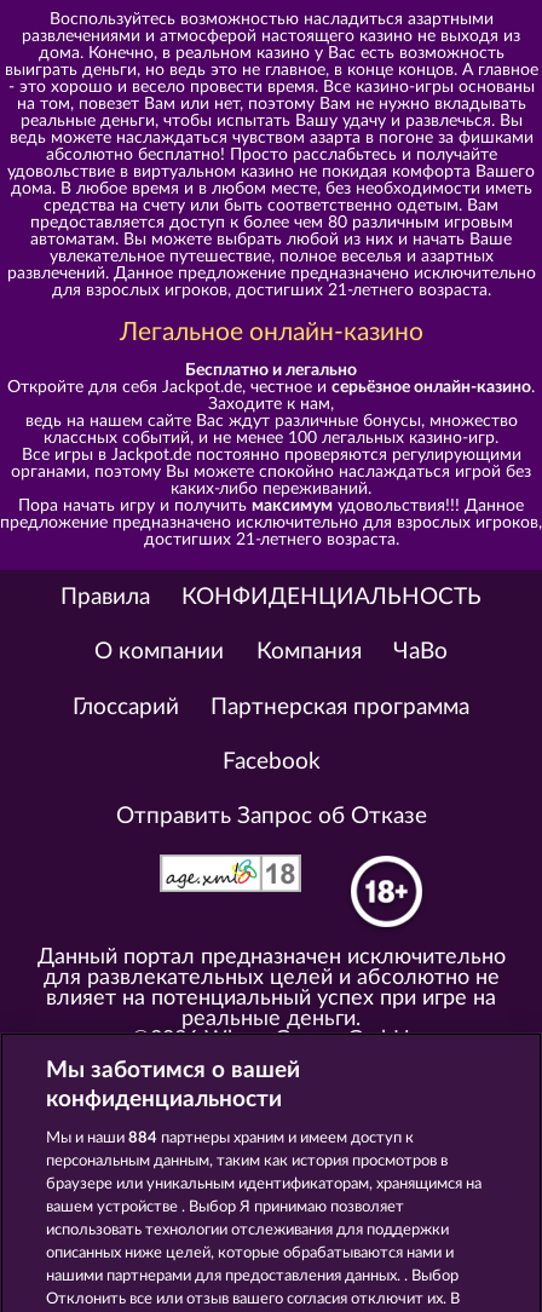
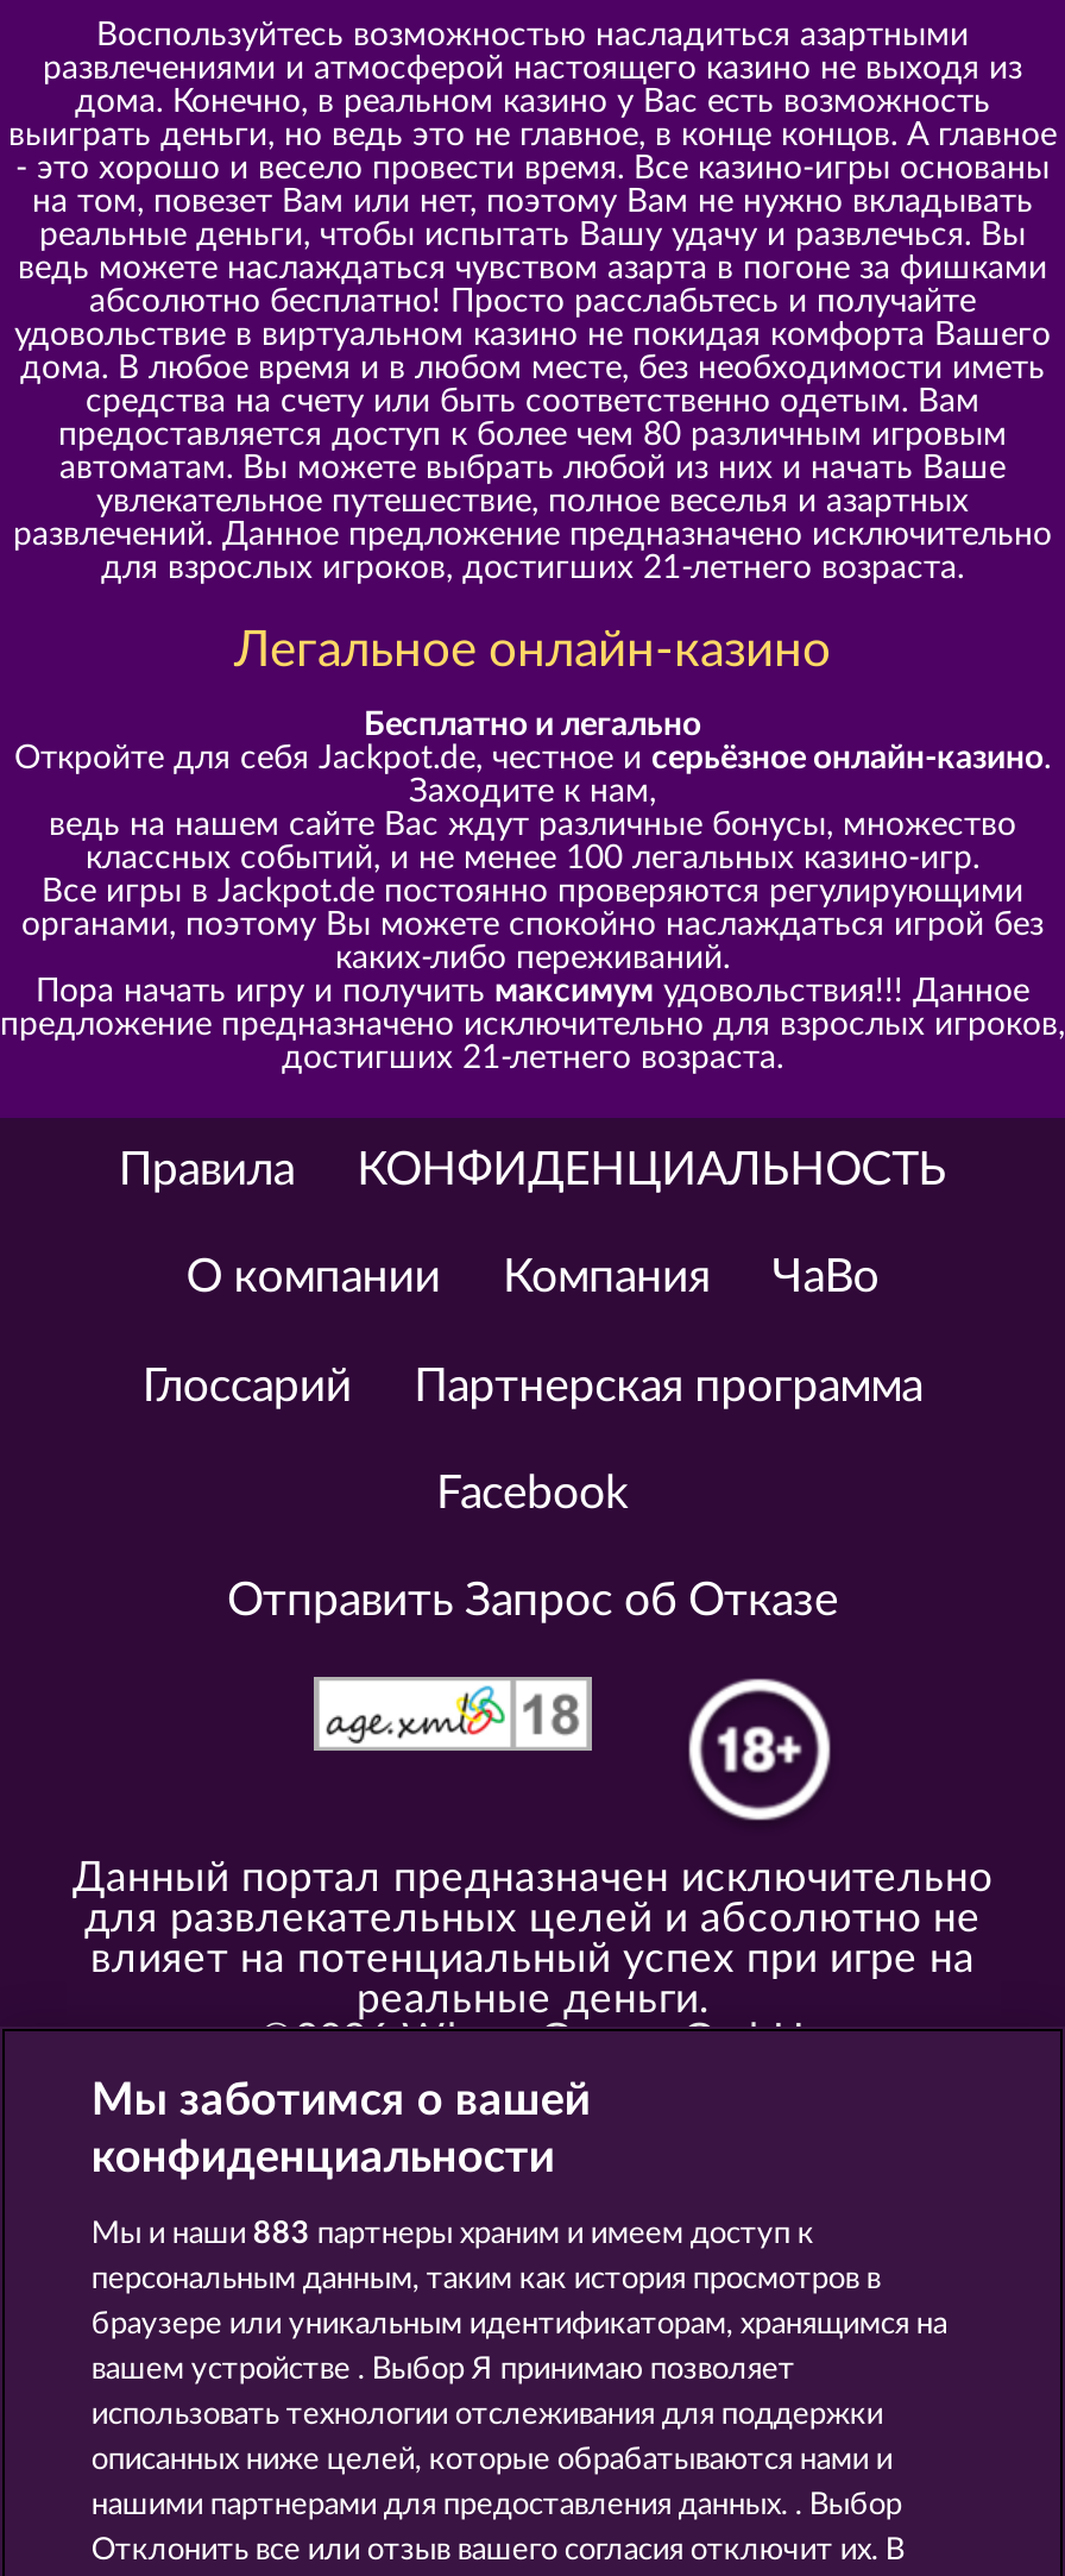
- Мы и наши 884 партнеры храним и имеем доступ к
+ Мы и наши 883 партнеры храним и имеем доступ к
